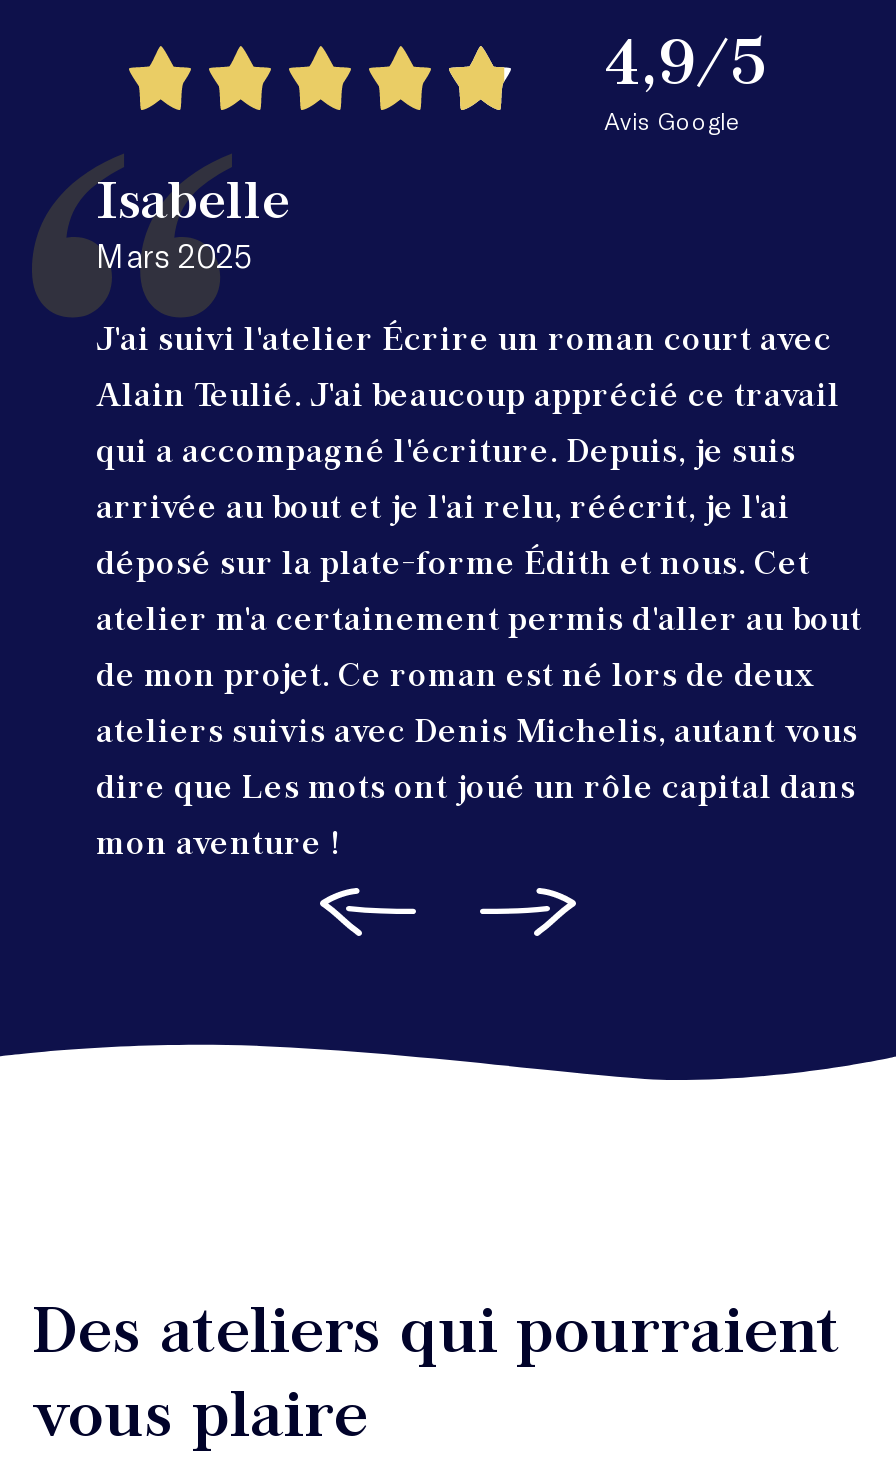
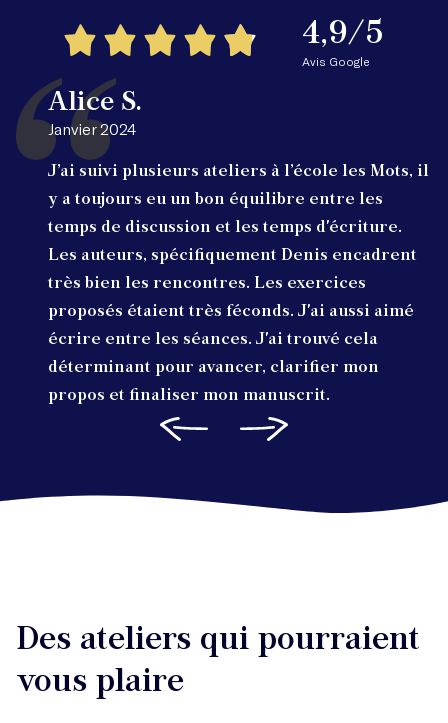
- Isabelle
- Mars 2025
+ Alice S.
+ Janvier 2024

- J'ai suivi l'atelier Écrire un roman court avec
- Alain Teulié. J'ai beaucoup apprécié ce travail
- qui a accompagné l'écriture. Depuis, je suis
- arrivée au bout et je l'ai relu, réécrit, je l'ai
- déposé sur la plate-forme Édith et nous. Cet
- atelier m'a certainement permis d'aller au bout
- de mon projet. Ce roman est né lors de deux
- ateliers suivis avec Denis Michelis, autant vous
- dire que Les mots ont joué un rôle capital dans
- mon aventure !
+ J’ai suivi plusieurs ateliers à l’école les Mots, il
+ y a toujours eu un bon équilibre entre les
+ temps de discussion et les temps d'écriture.
+ Les auteurs, spécifiquement Denis encadrent
+ très bien les rencontres. Les exercices
+ proposés étaient très féconds. J'ai aussi aimé
+ écrire entre les séances. J'ai trouvé cela
+ déterminant pour avancer, clarifier mon
+ propos et finaliser mon manuscrit.
